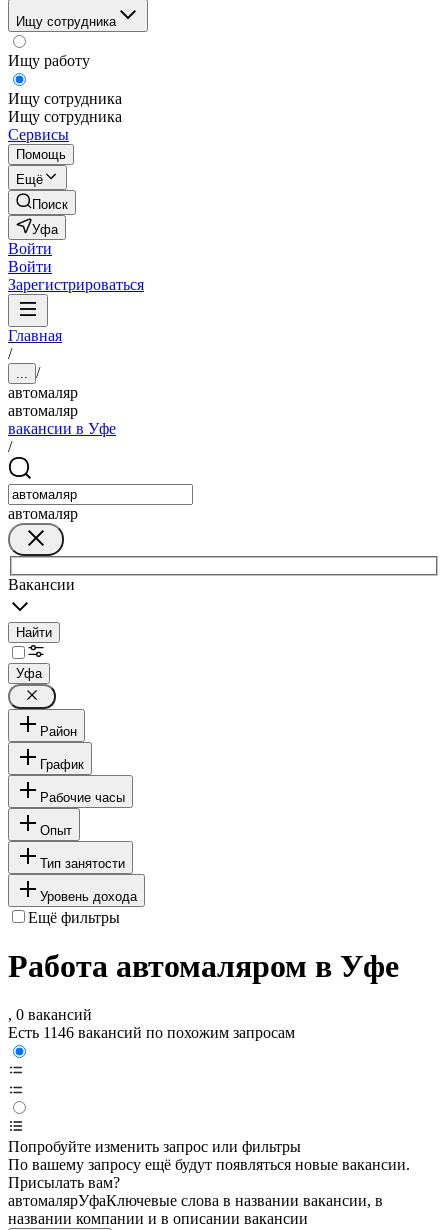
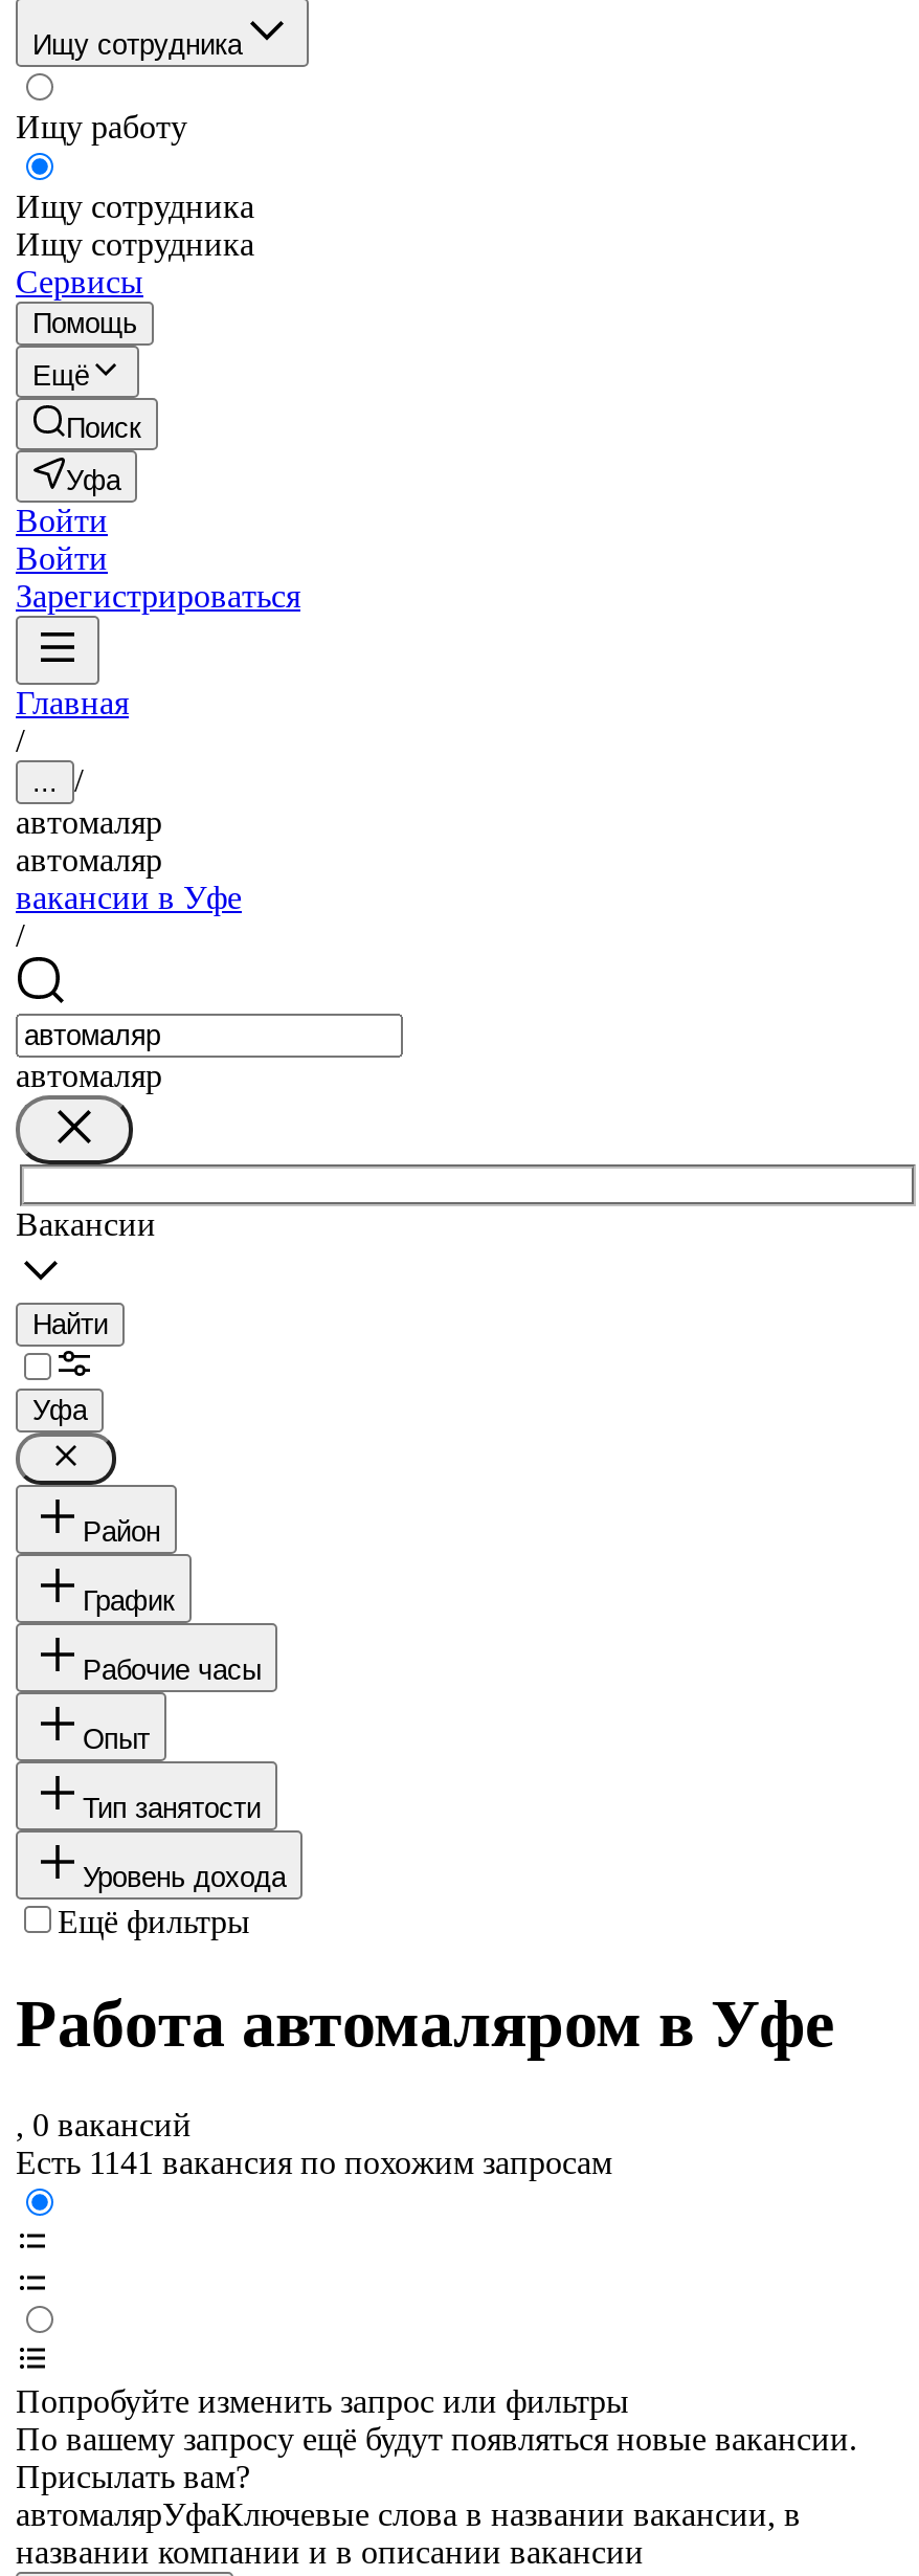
- Есть 1146 вакансий по похожим запросам
+ Есть 1141 вакансия по похожим запросам
